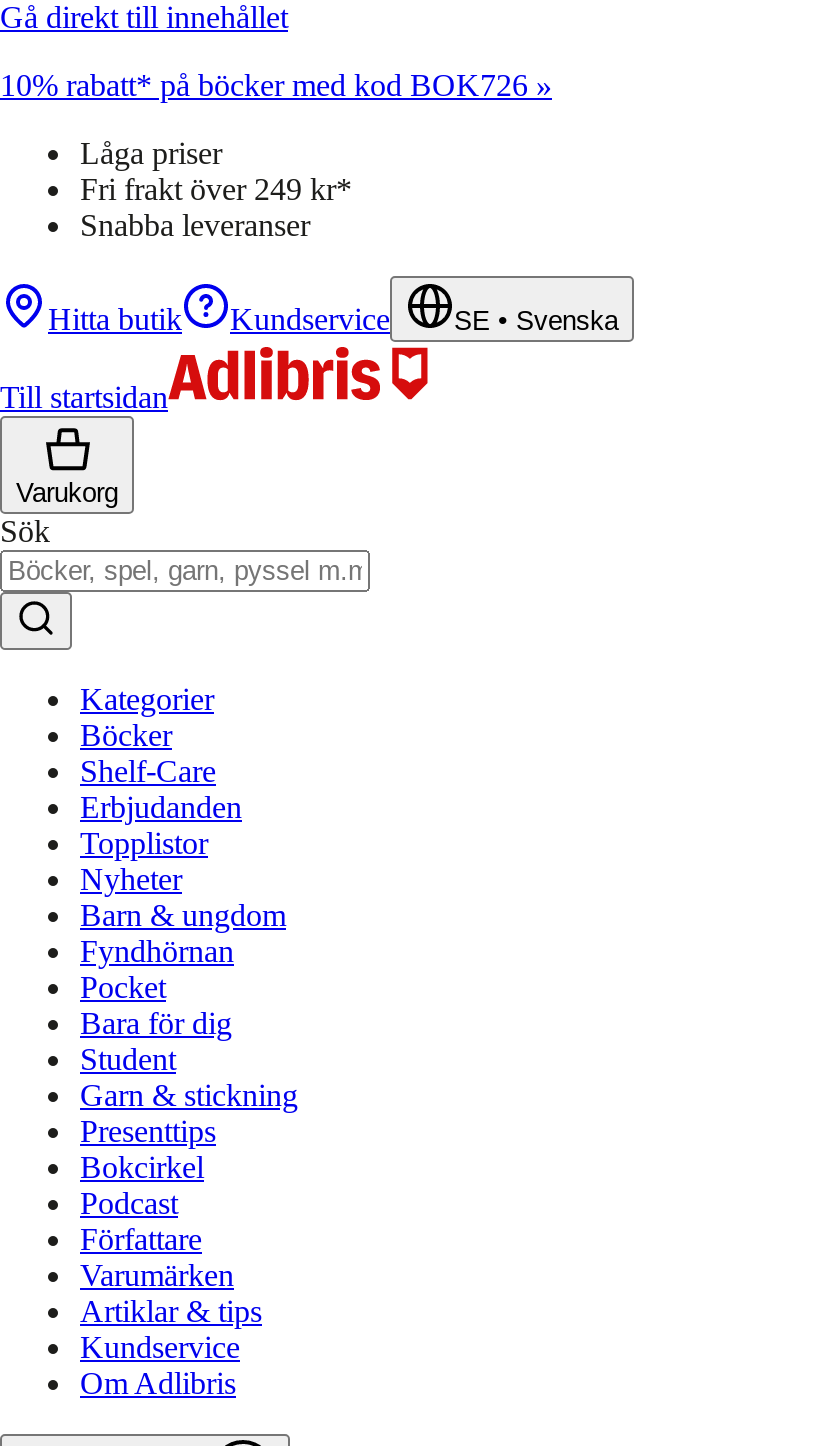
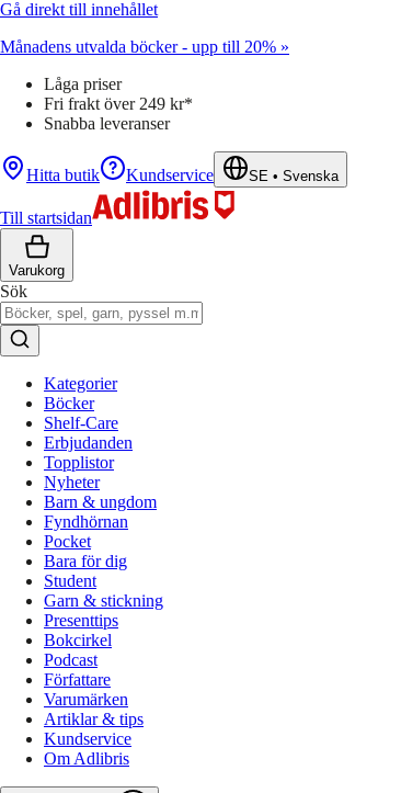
- 10% rabatt* på böcker med kod BOK726 »
+ Månadens utvalda böcker - upp till 20% »
